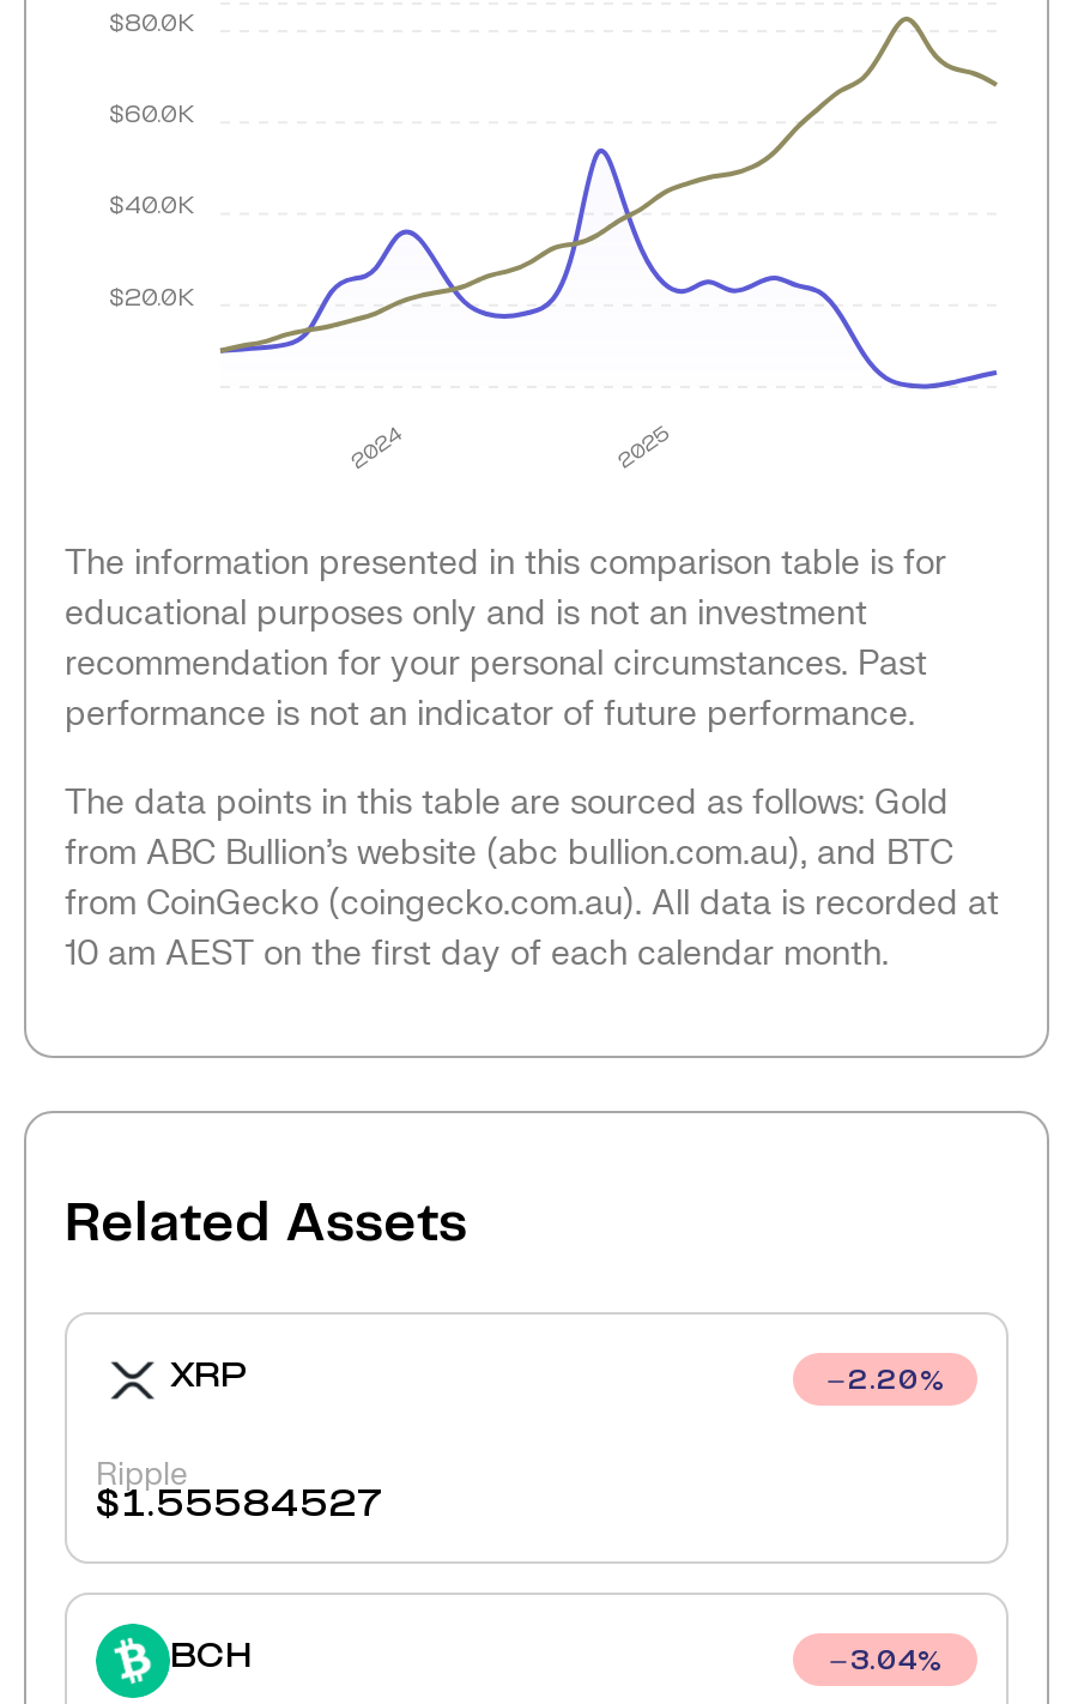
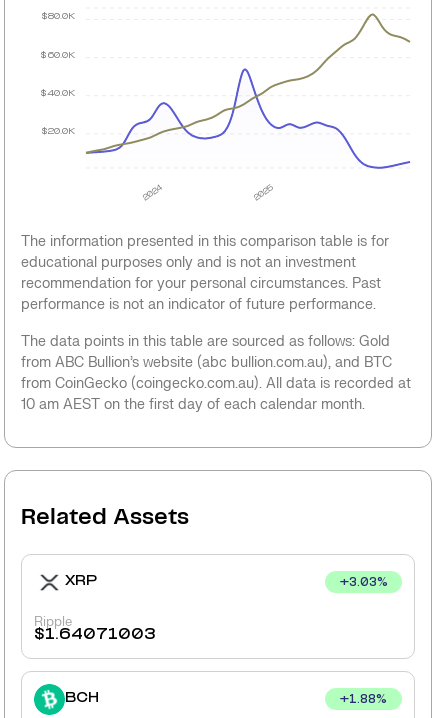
- 2.20%
+ +3.03%

- $1.55584527
+ $1.64071003

- 3.04%
+ +1.88%
